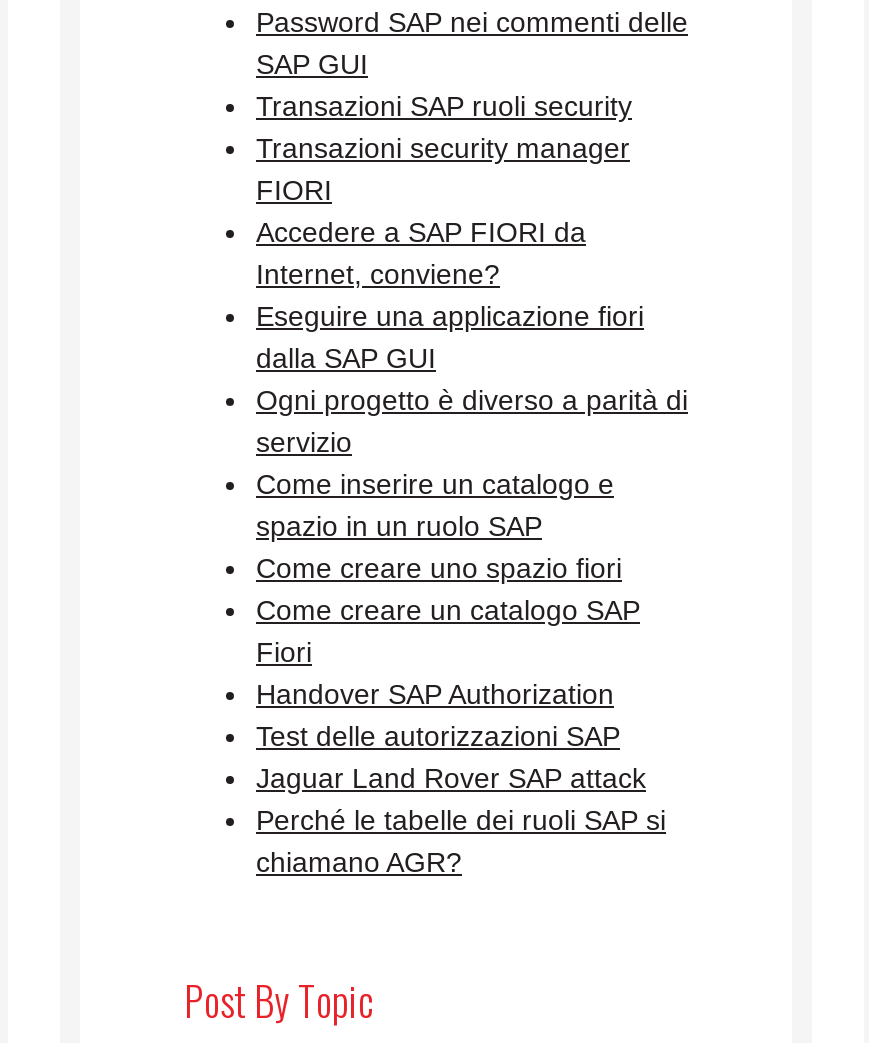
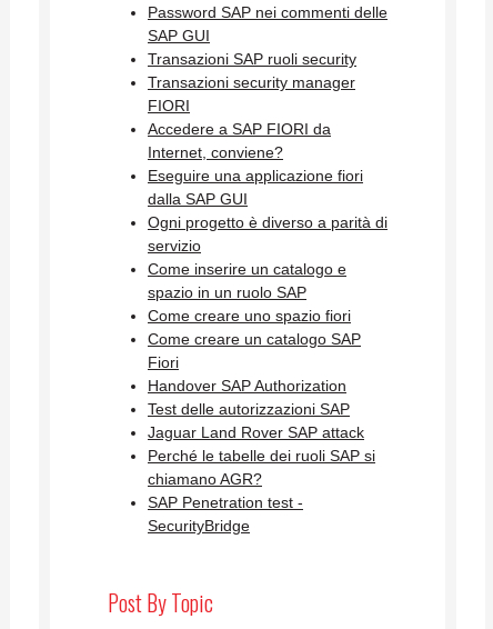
+ SAP Penetration test -
+ SecurityBridge
